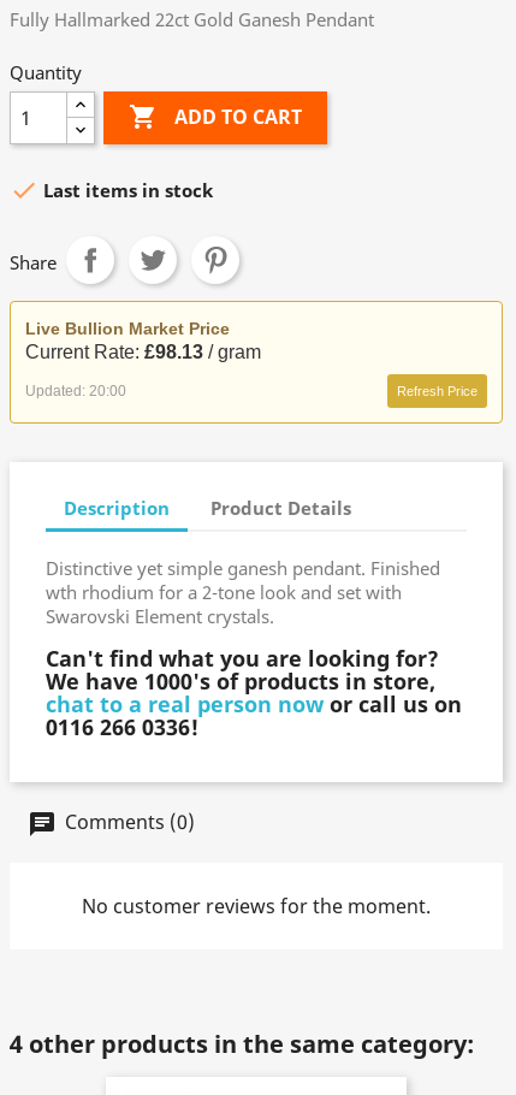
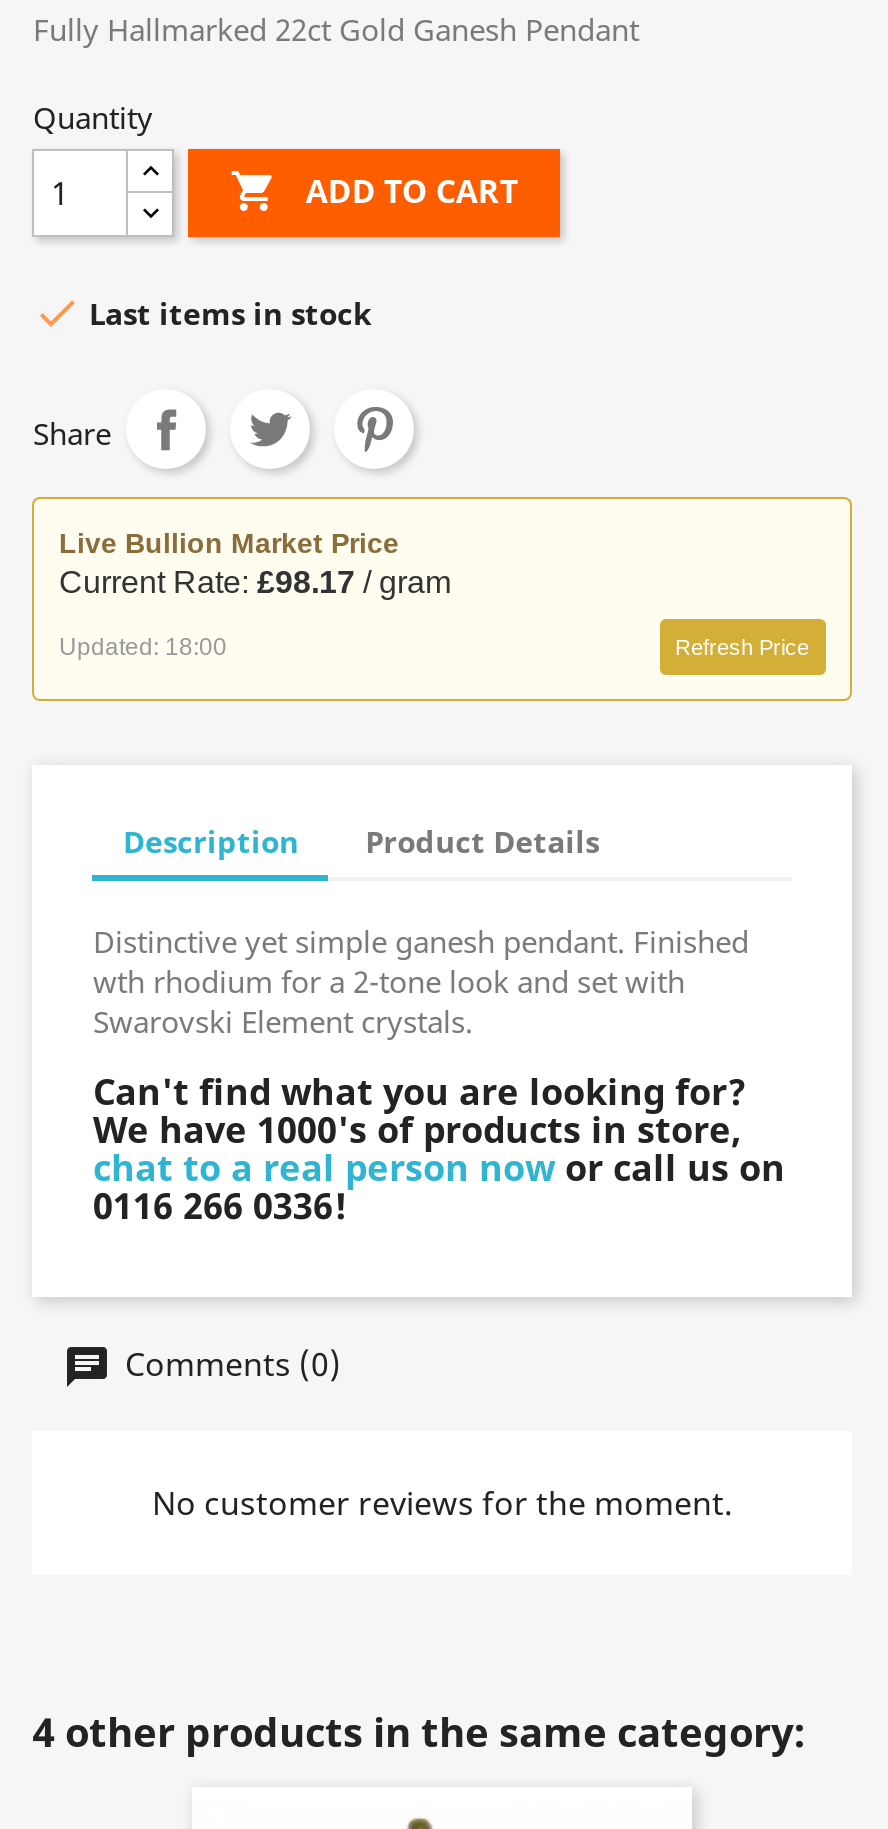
- Current Rate: £98.13 / gram
+ Current Rate: £98.17 / gram

- Updated: 20:00
+ Updated: 18:00
